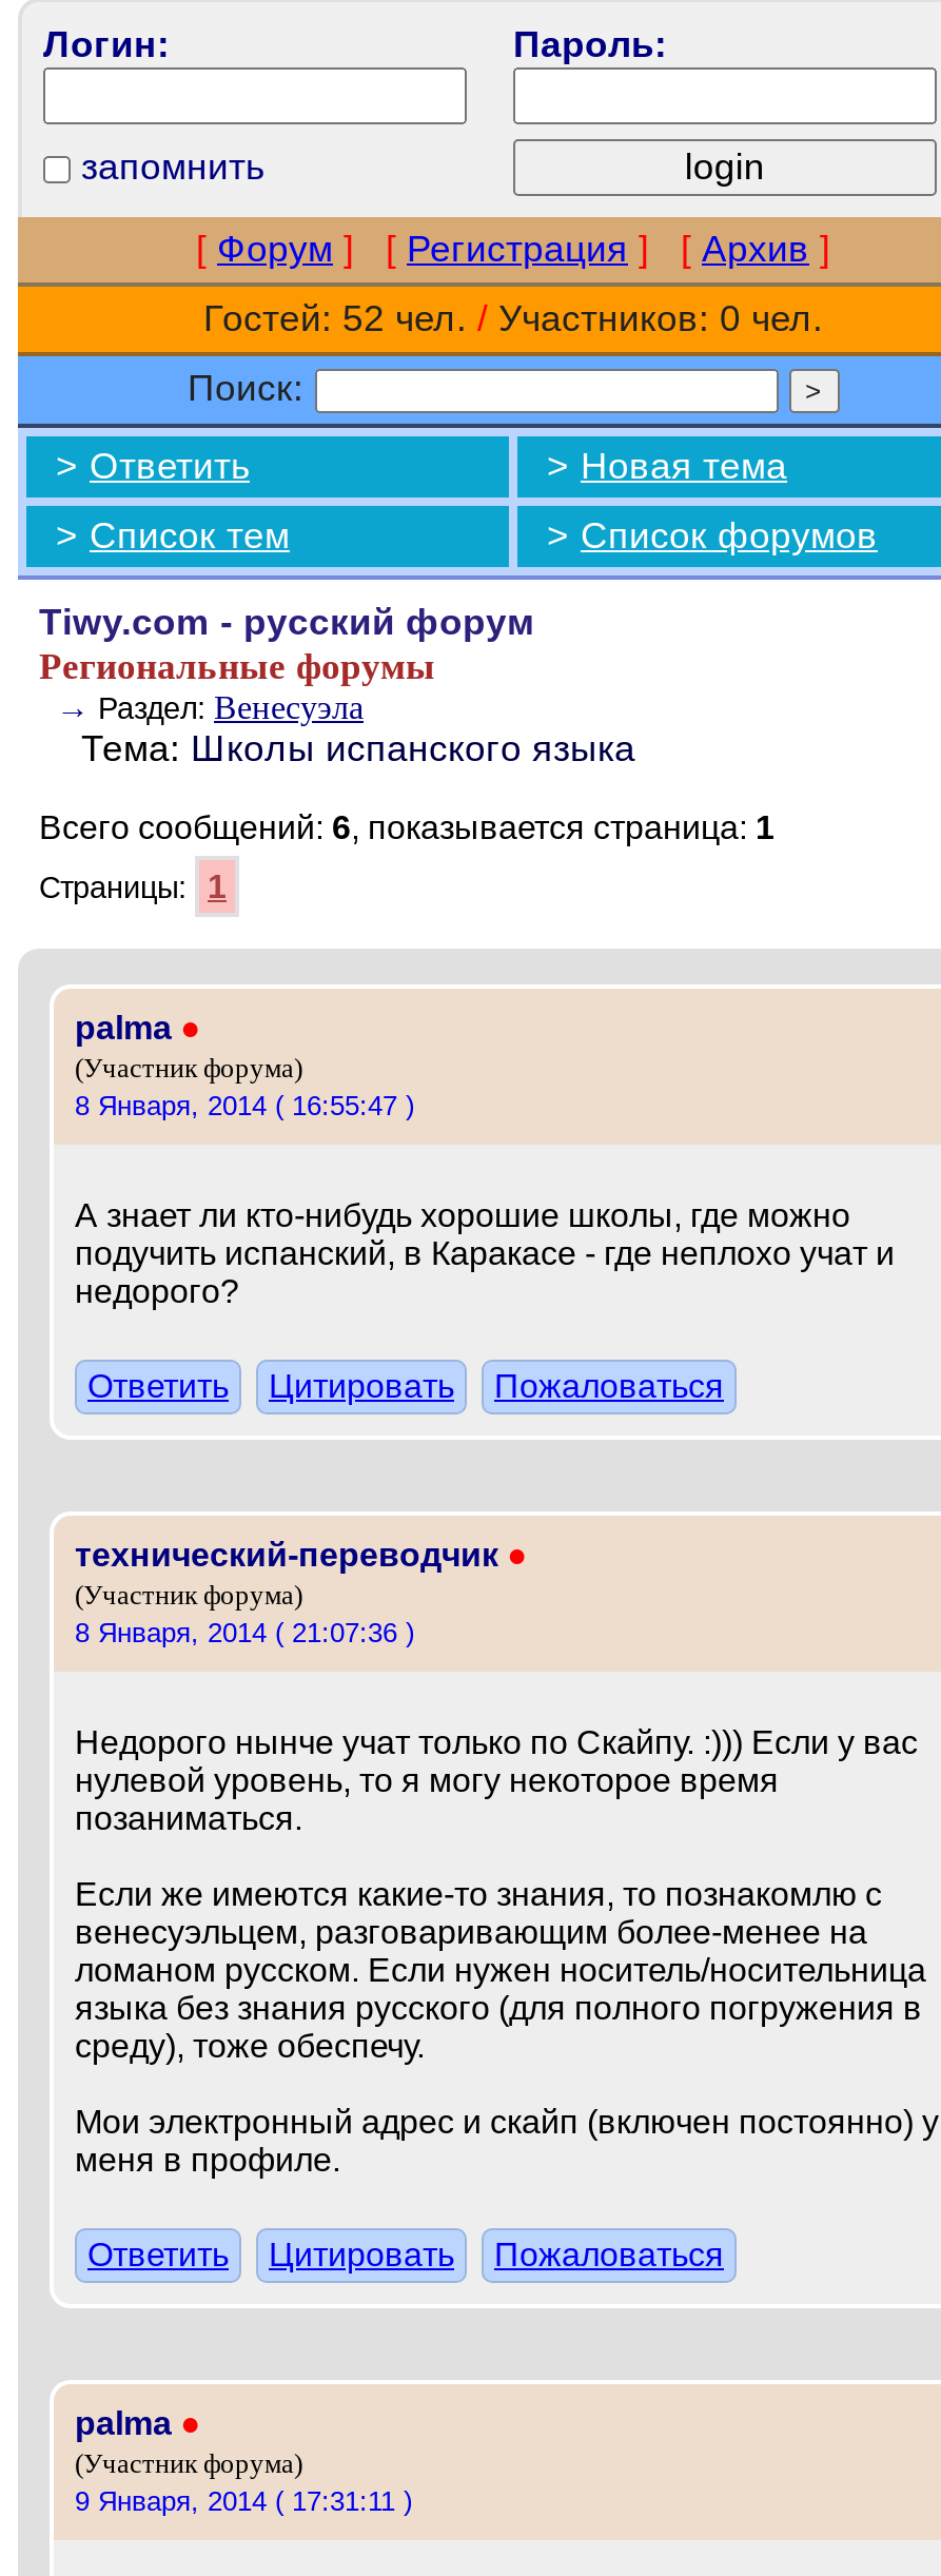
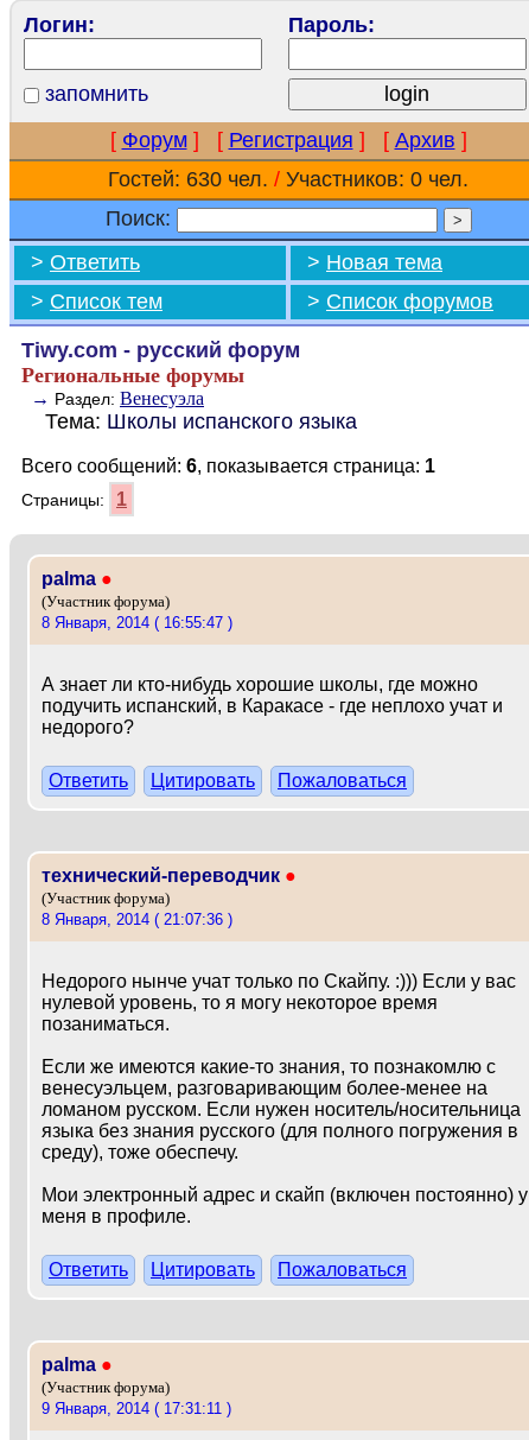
- Гостей: 52 чел. / Участников: 0 чел.
+ Гостей: 630 чел. / Участников: 0 чел.
